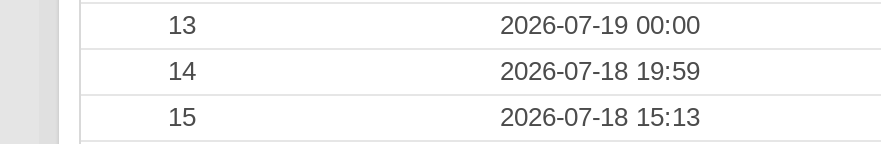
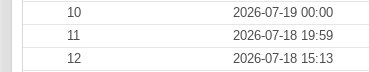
- 13
+ 10

- 14
+ 11

- 15
+ 12
